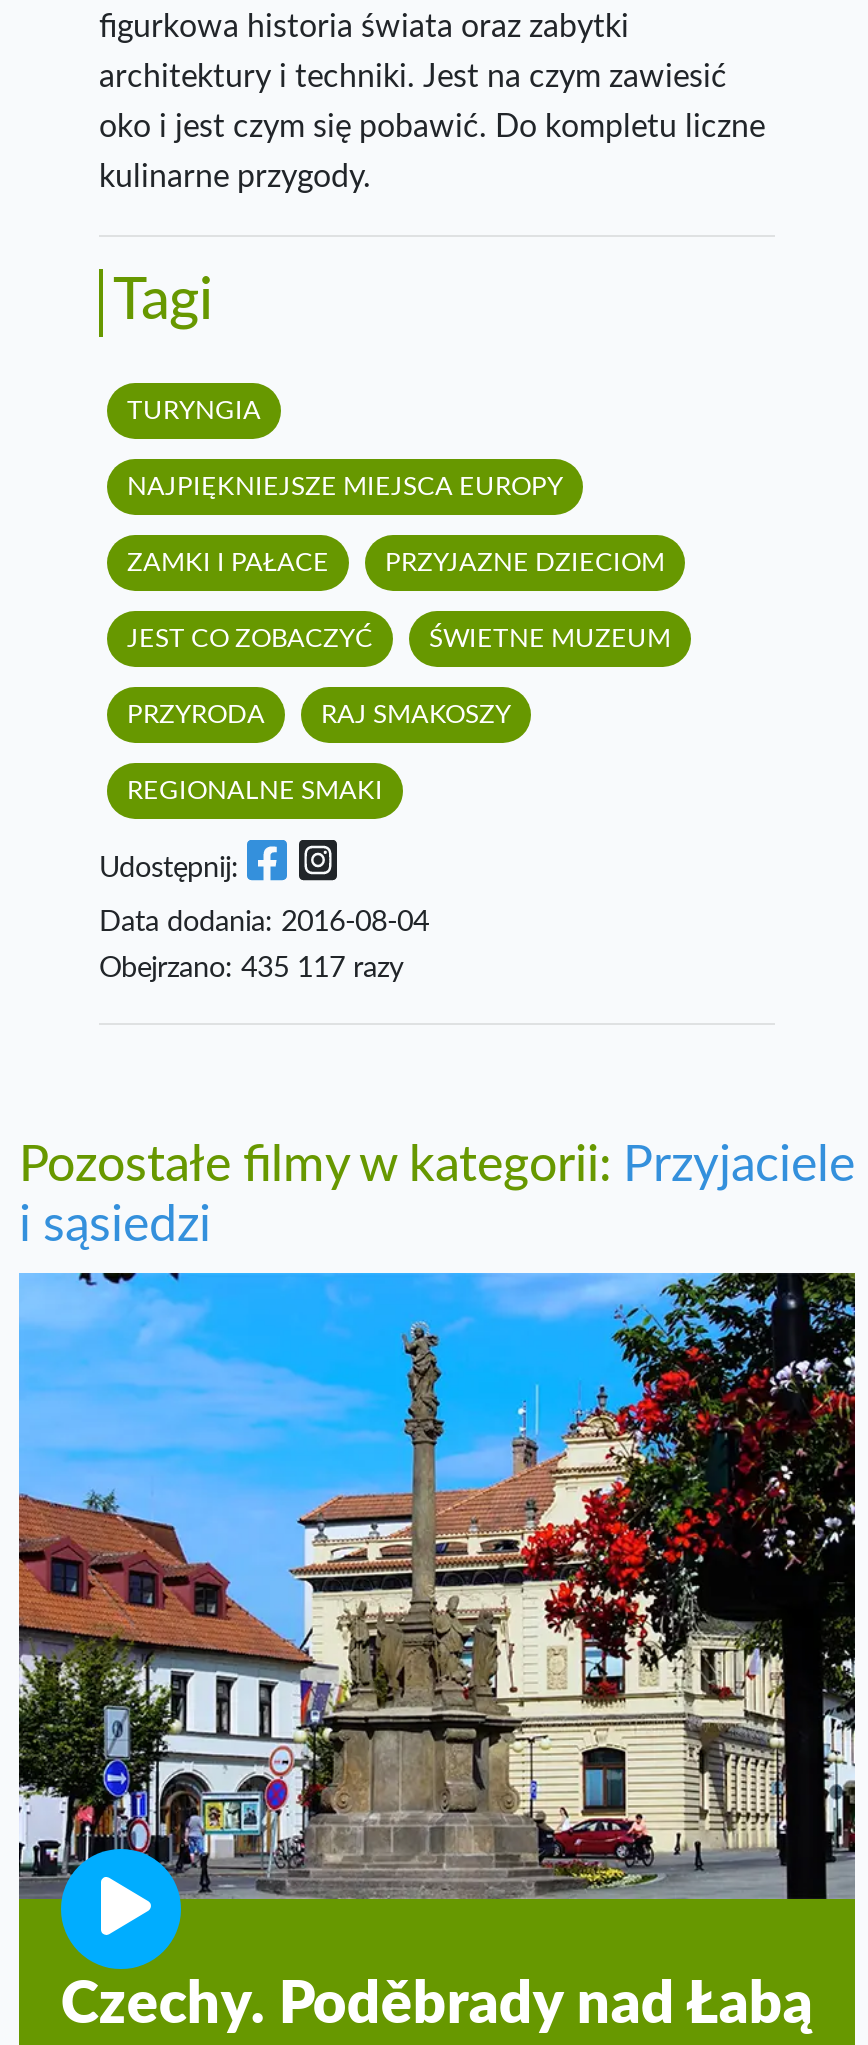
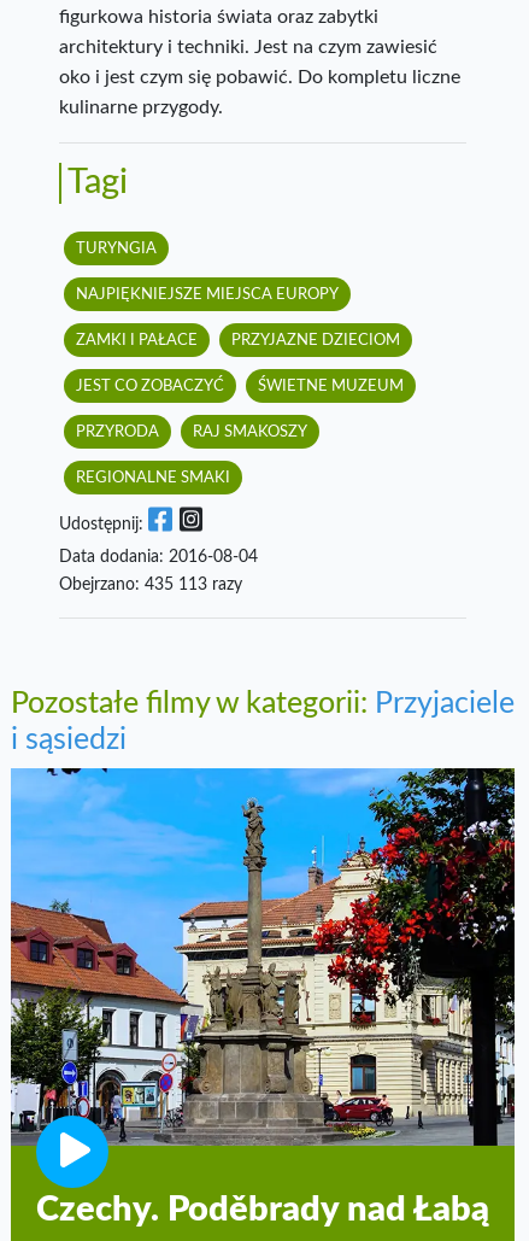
- Obejrzano: 435 117 razy
+ Obejrzano: 435 113 razy
